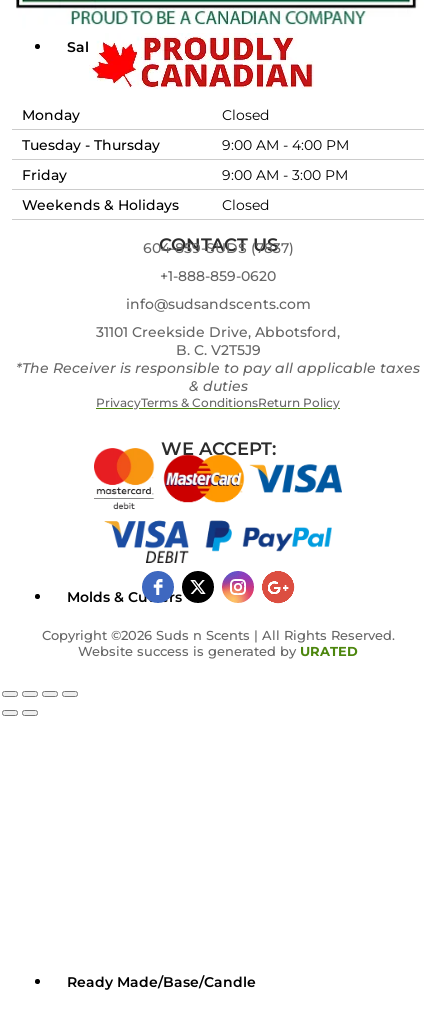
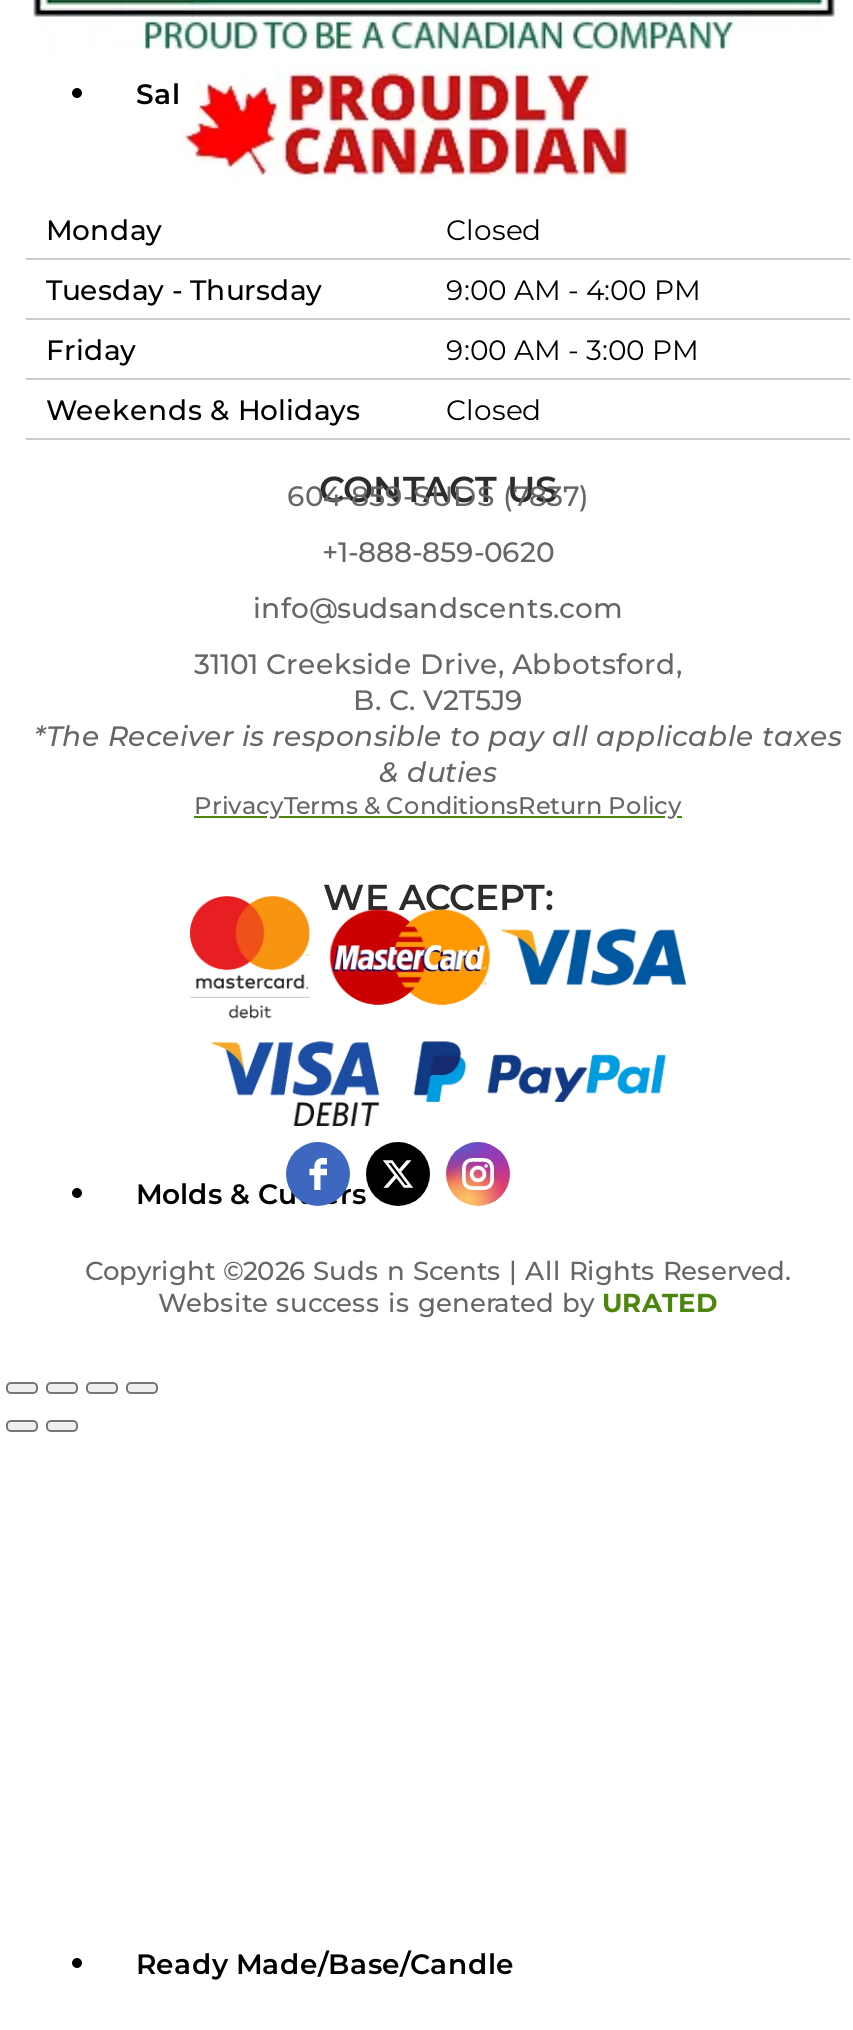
- [image]
